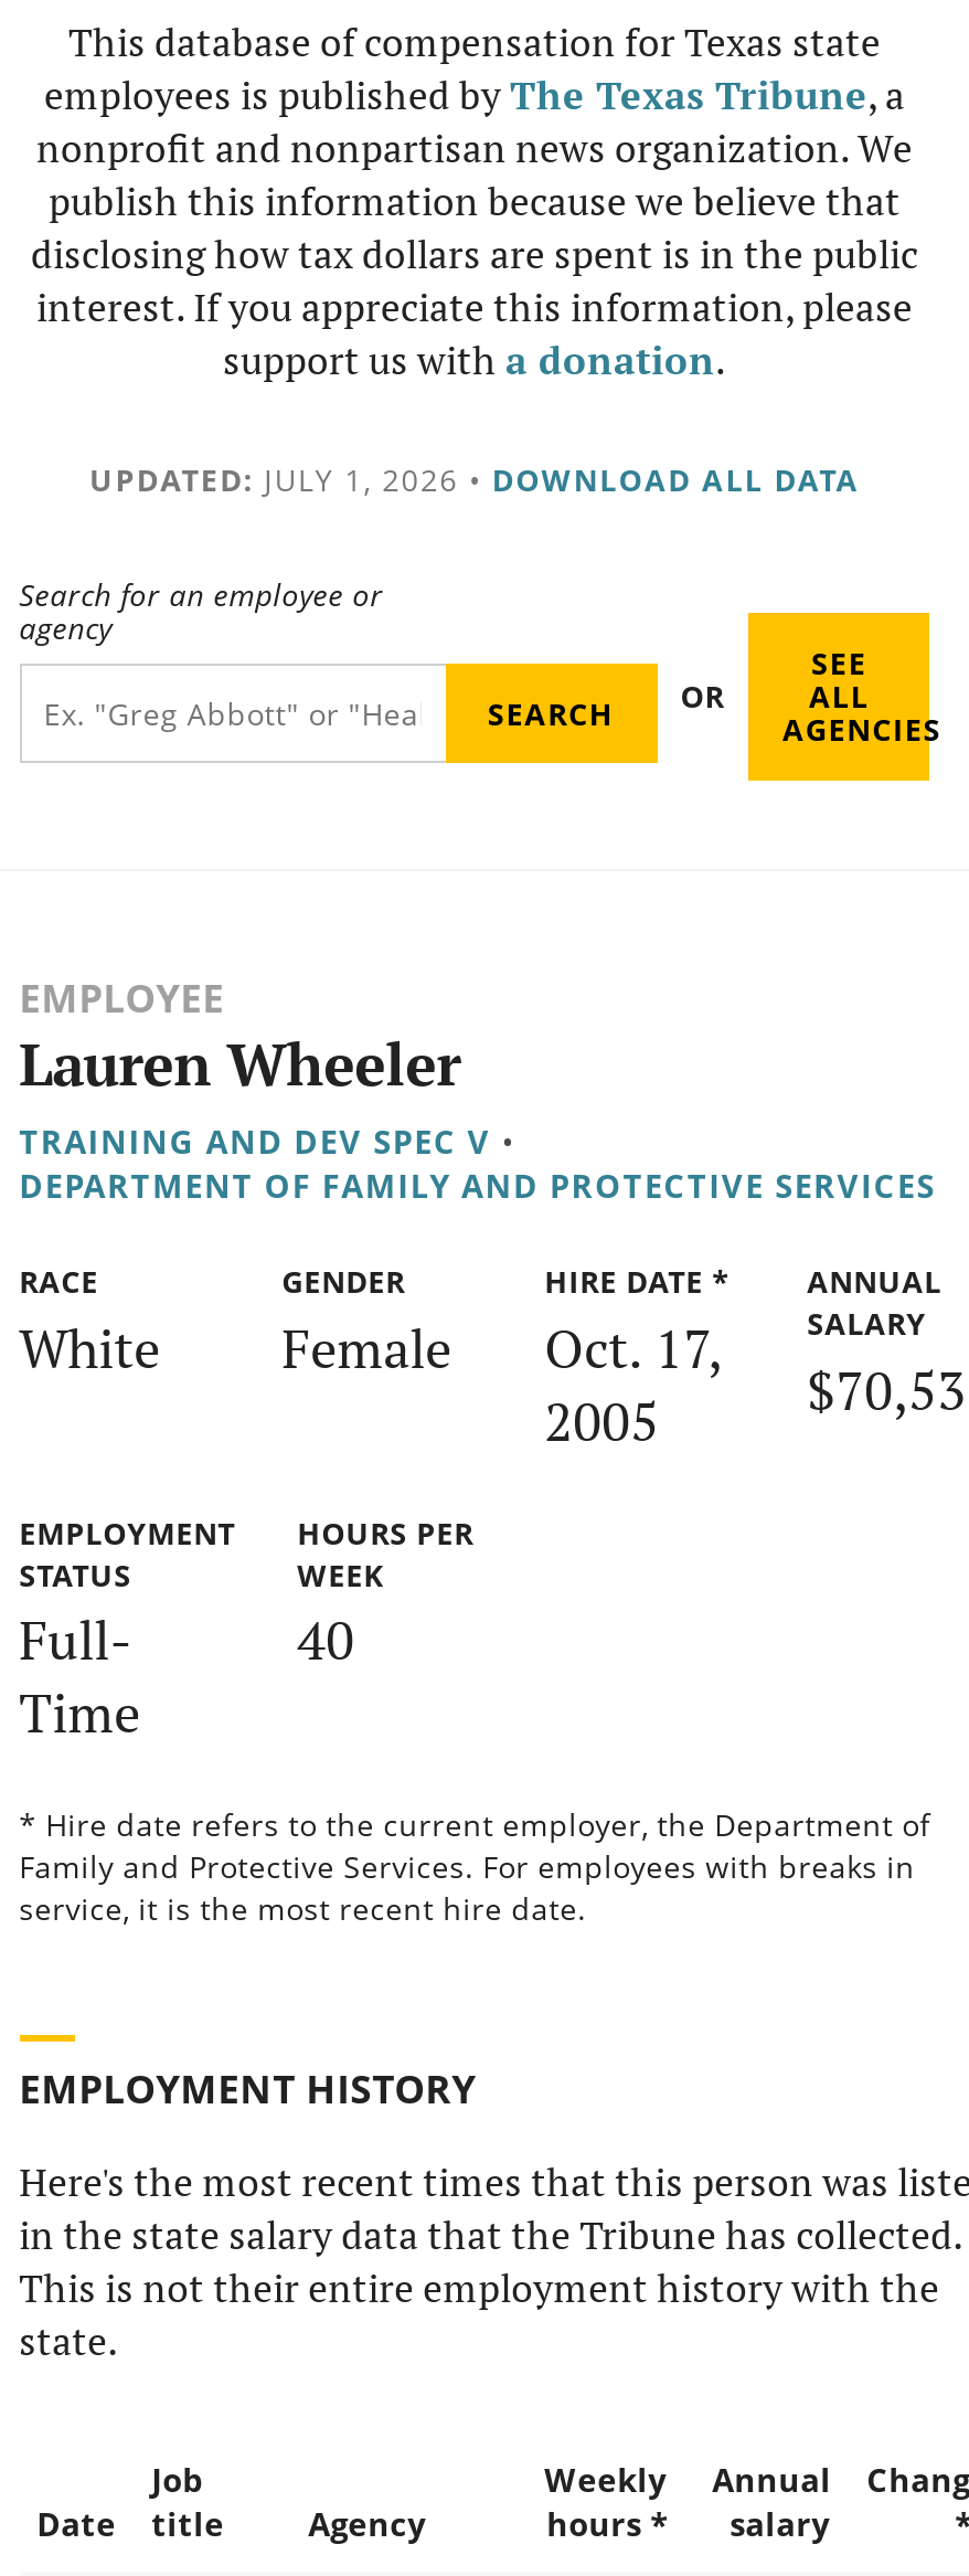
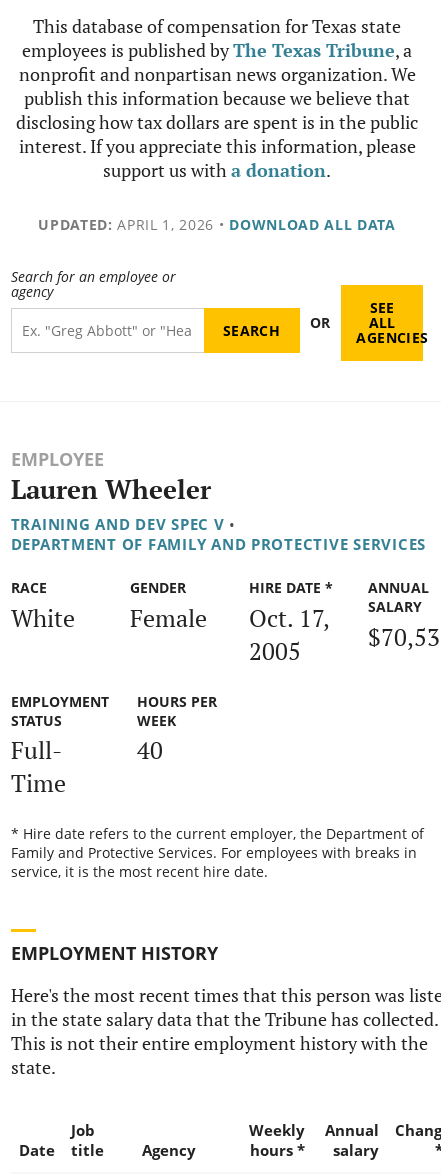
- UPDATED: JULY 1, 2026 • DOWNLOAD ALL DATA
+ UPDATED: APRIL 1, 2026 • DOWNLOAD ALL DATA
